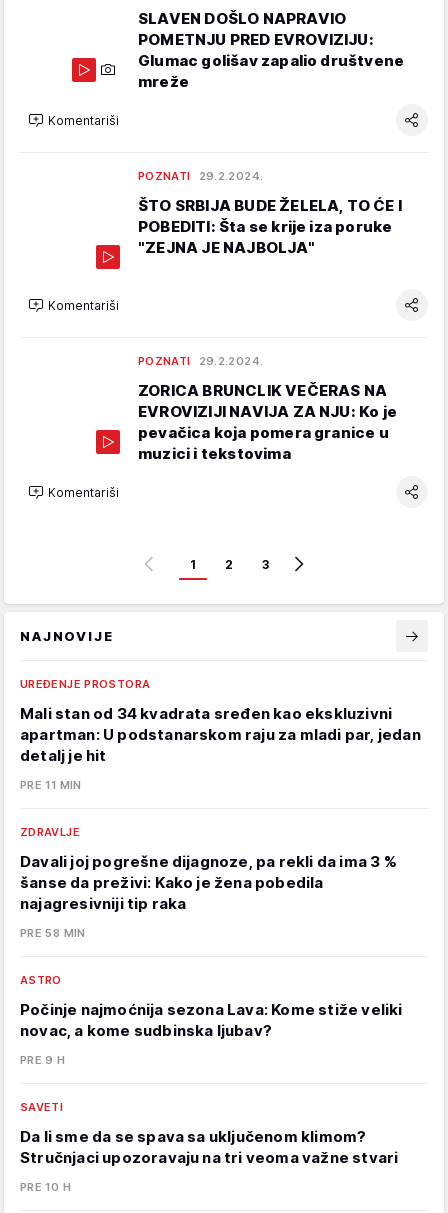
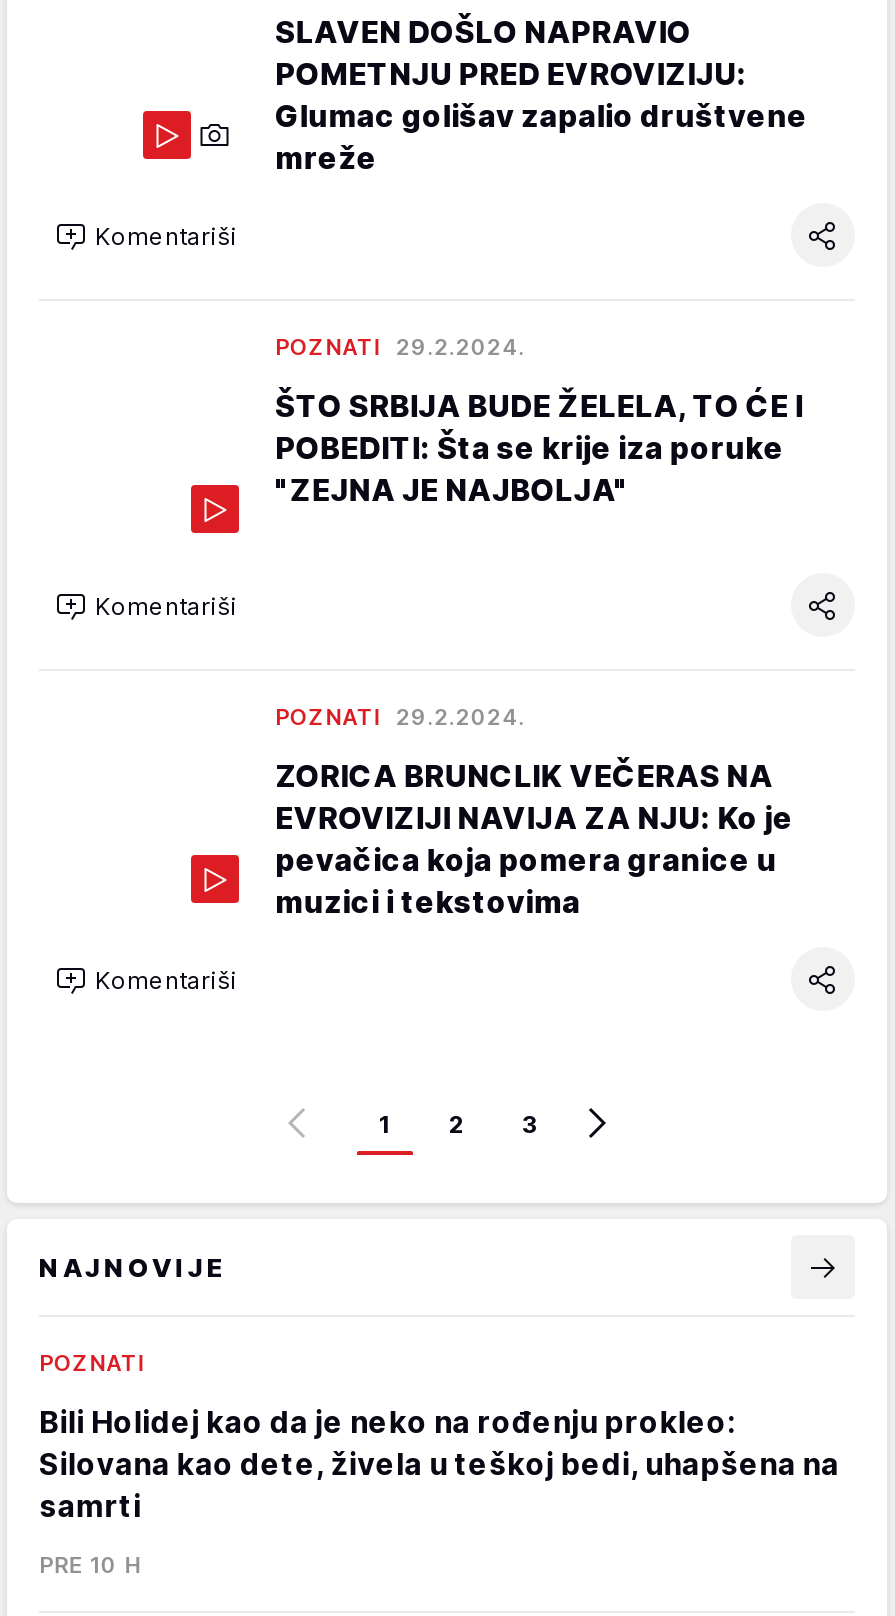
- UREĐENJE PROSTORA
- Mali stan od 34 kvadrata sređen kao ekskluzivni
- apartman: U podstanarskom raju za mladi par, jedan
- detalj je hit
- PRE 11 MIN
- ZDRAVLJE
- Davali joj pogrešne dijagnoze, pa rekli da ima 3 %
- šanse da preživi: Kako je žena pobedila
- najagresivniji tip raka
- PRE 58 MIN
- ASTRO
- Počinje najmoćnija sezona Lava: Kome stiže veliki
- novac, a kome sudbinska ljubav?
- PRE 9 H
- SAVETI
- Da li sme da se spava sa uključenom klimom?
- Stručnjaci upozoravaju na tri veoma važne stvari
+ POZNATI
+ Bili Holidej kao da je neko na rođenju prokleo:
+ Silovana kao dete, živela u teškoj bedi, uhapšena na
+ samrti
